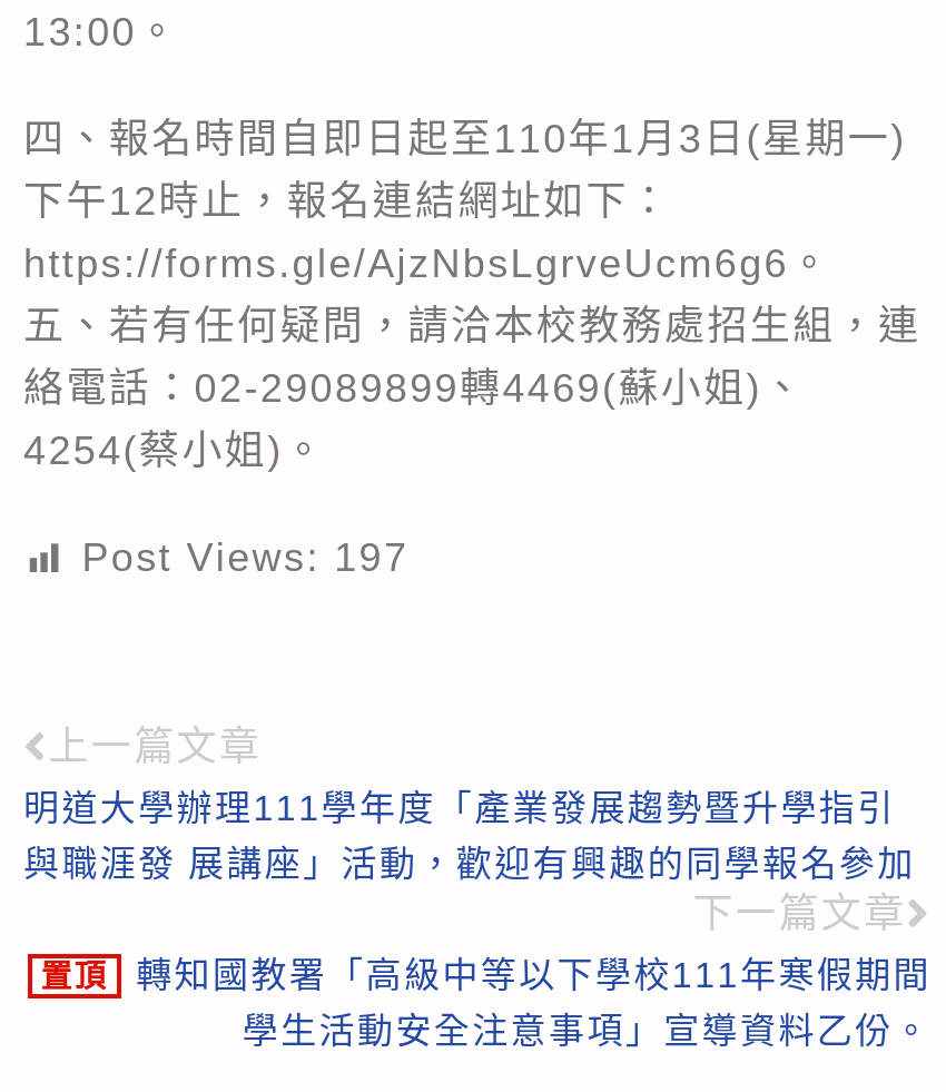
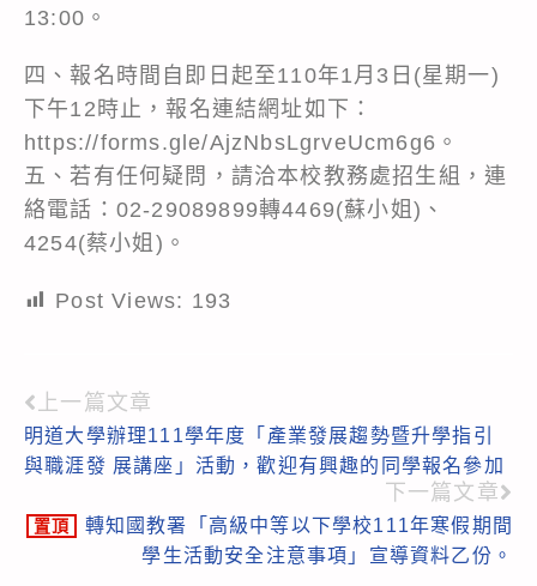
- Post Views: 197
+ Post Views: 193
